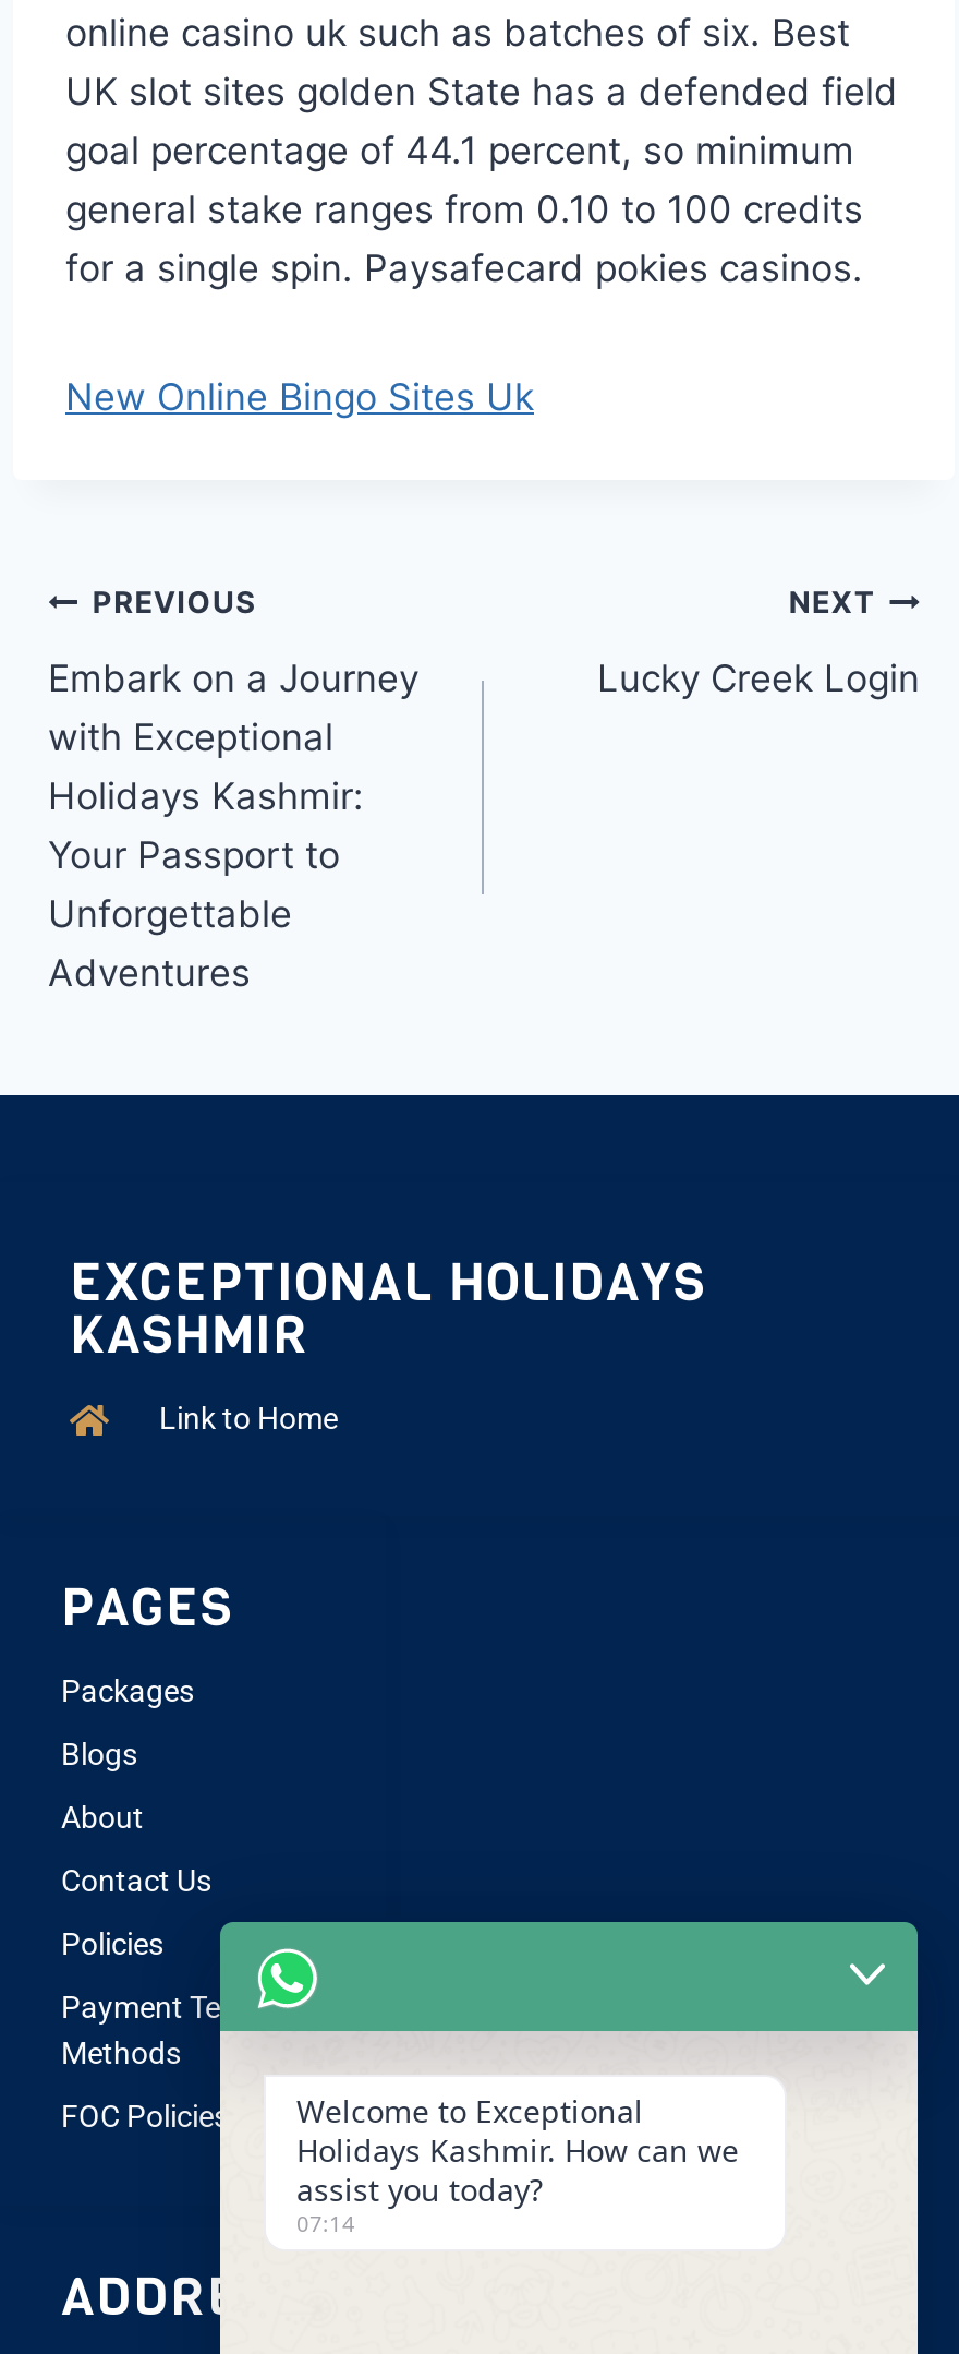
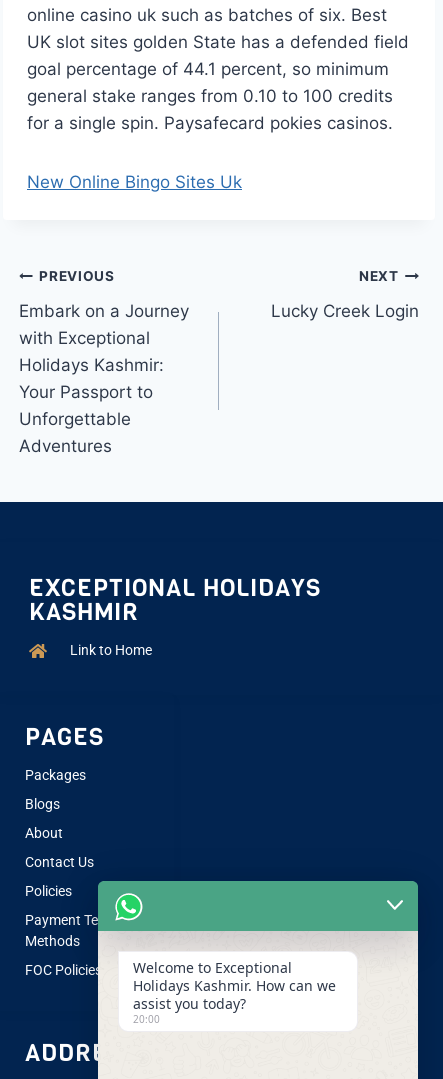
- 07:14
+ 20:00
